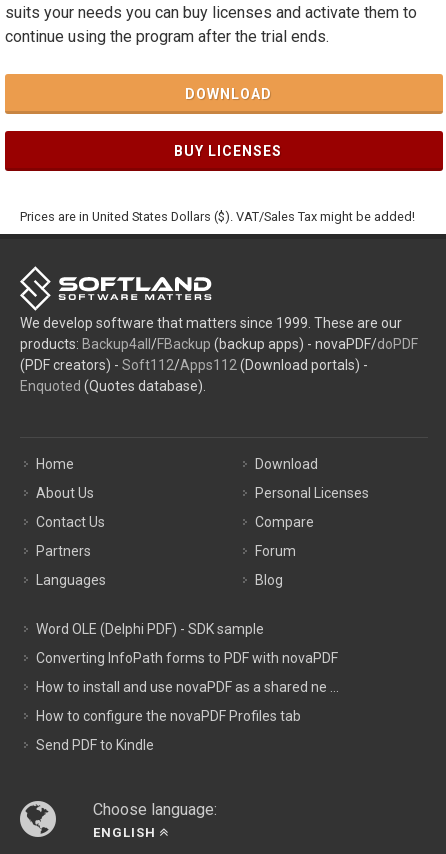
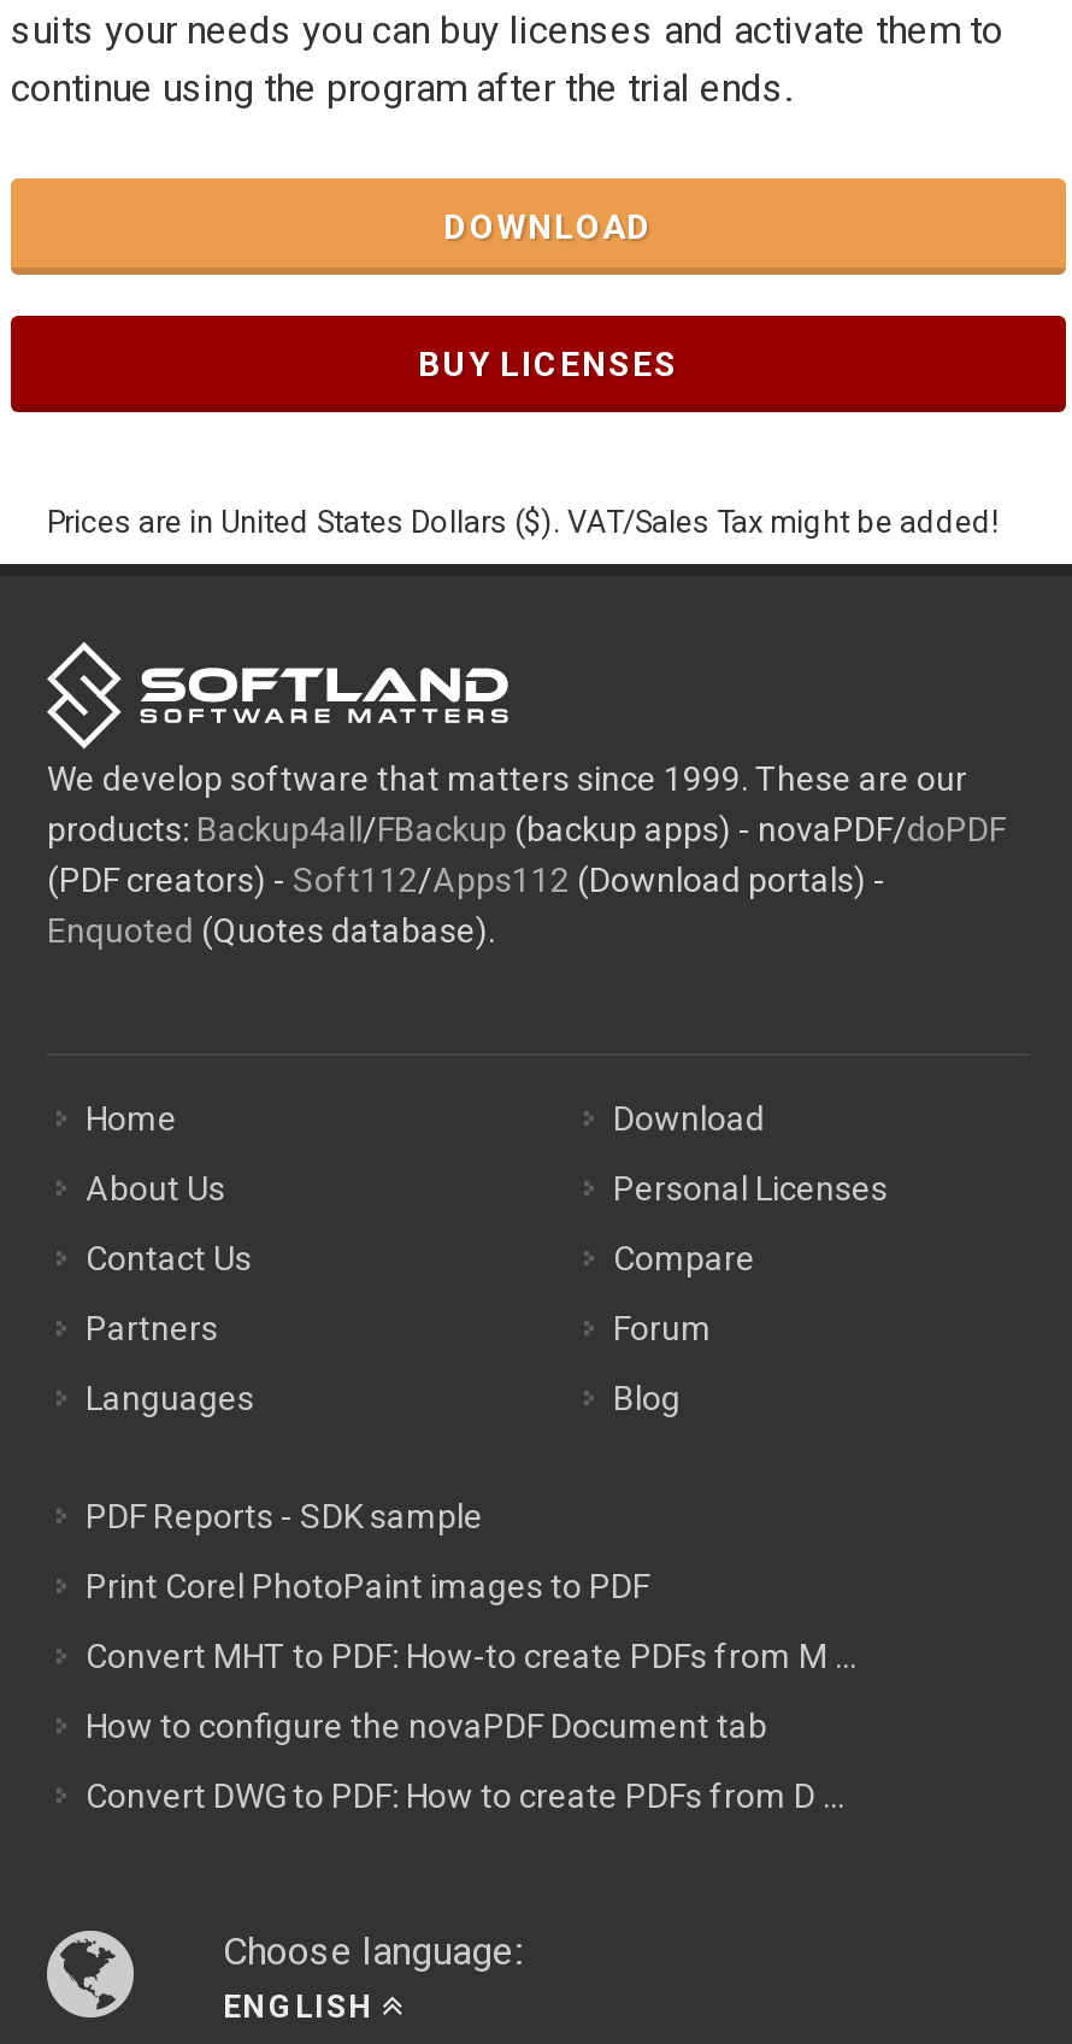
- Word OLE (Delphi PDF) - SDK sample
+ PDF Reports - SDK sample

- Converting InfoPath forms to PDF with novaPDF
+ Print Corel PhotoPaint images to PDF

- How to install and use novaPDF as a shared ne ...
+ Convert MHT to PDF: How-to create PDFs from M ...

- How to configure the novaPDF Profiles tab
+ How to configure the novaPDF Document tab

- Send PDF to Kindle
+ Convert DWG to PDF: How to create PDFs from D ...
